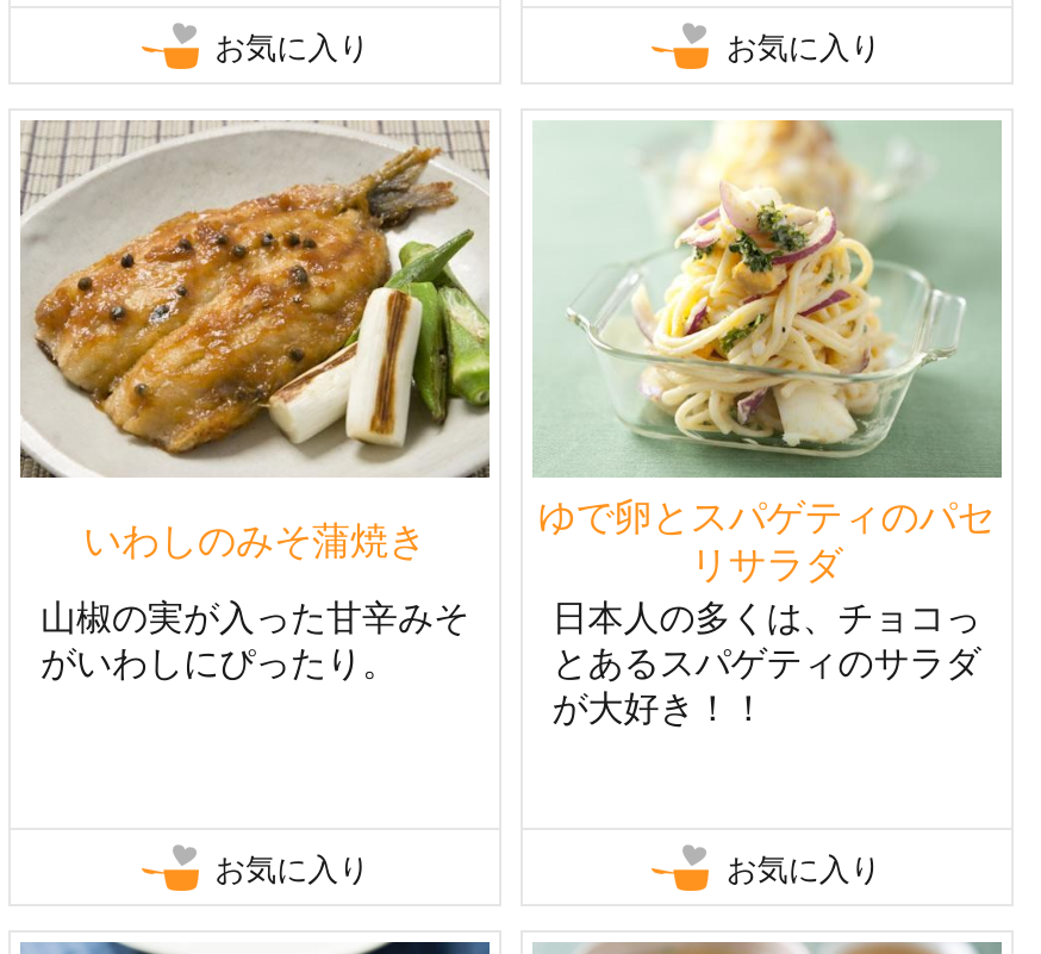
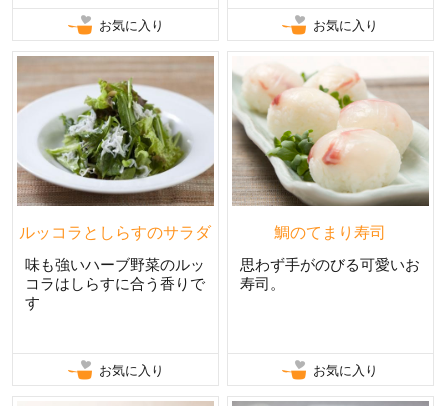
- [image]
- いわしのみそ蒲焼き
+ [image]
+ ルッコラとしらすのサラダ

- [image]
- ゆで卵とスパゲティのパセ
- リサラダ
- 日本人の多くは、チョコっ
- とあるスパゲティのサラダ
- が大好き！！
+ [image]
+ 鯛のてまり寿司
+ 思わず手がのびる可愛いお
+ 寿司。

- 山椒の実が入った甘辛みそ
- がいわしにぴったり。
+ 味も強いハーブ野菜のルッ
+ コラはしらすに合う香りで
+ す
